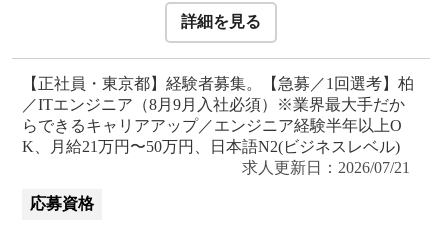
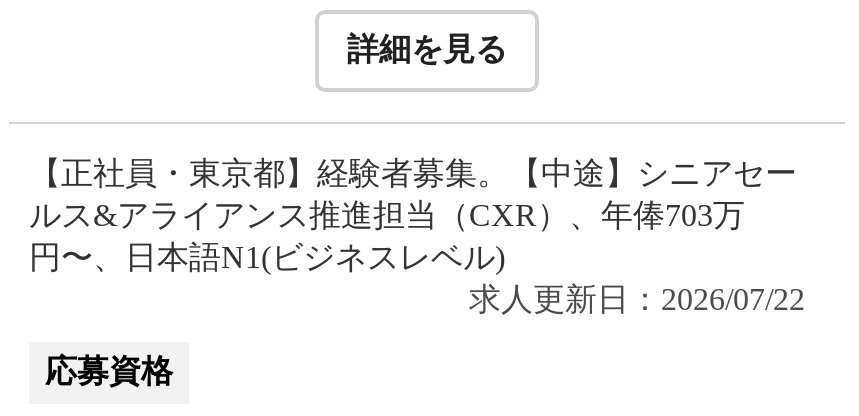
- 【正社員・東京都】経験者募集。【急募／1回選考】柏
- ／ITエンジニア（8月9月入社必須）※業界最大手だか
- らできるキャリアアップ／エンジニア経験半年以上O
- K、月給21万円〜50万円、日本語N2(ビジネスレベル)
- 求人更新日：2026/07/21
+ 【正社員・東京都】経験者募集。【中途】シニアセー
+ ルス&アライアンス推進担当（CXR）、年俸703万
+ 円〜、日本語N1(ビジネスレベル)
+ 求人更新日：2026/07/22
